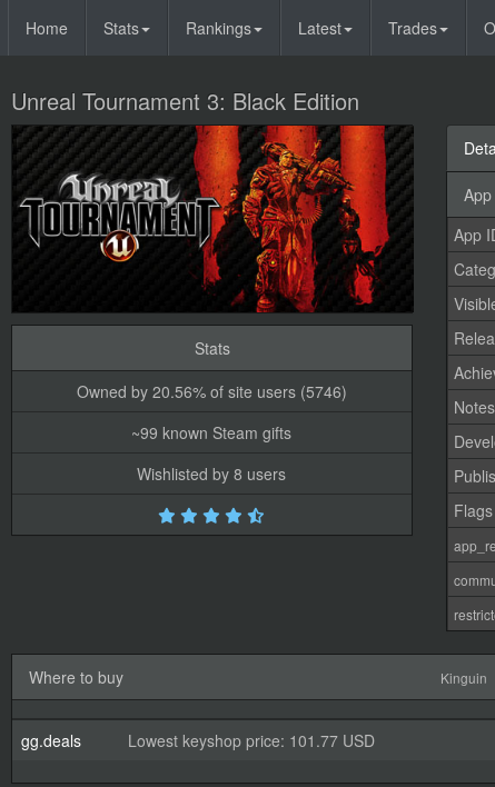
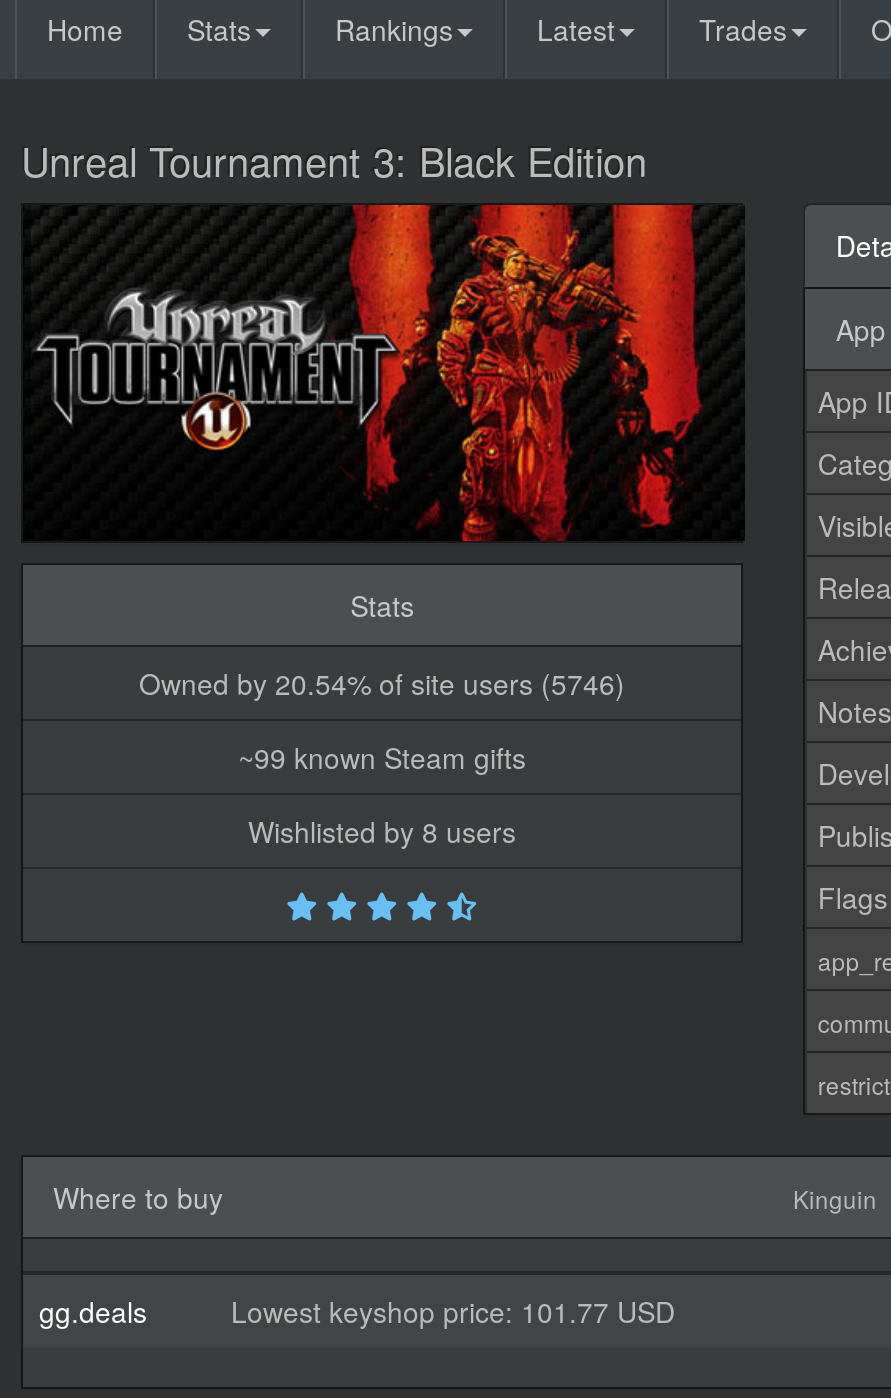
- Owned by 20.56% of site users (5746)
+ Owned by 20.54% of site users (5746)
